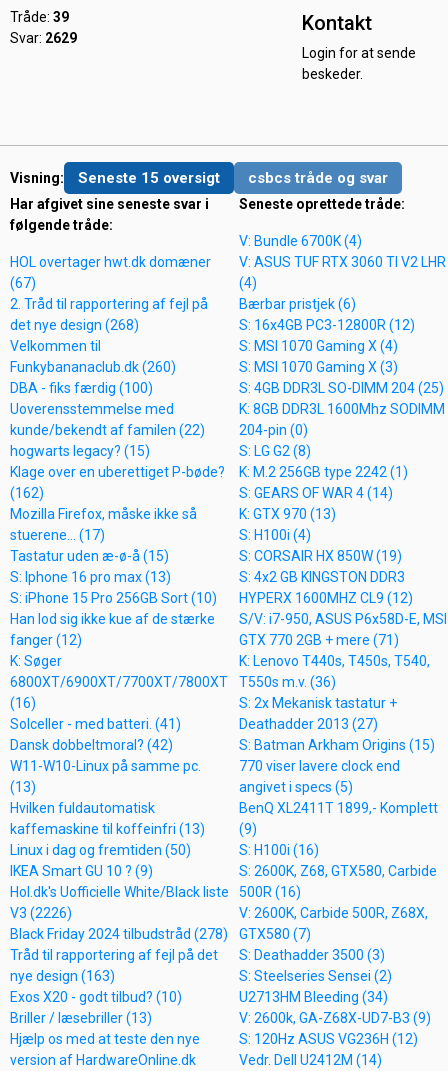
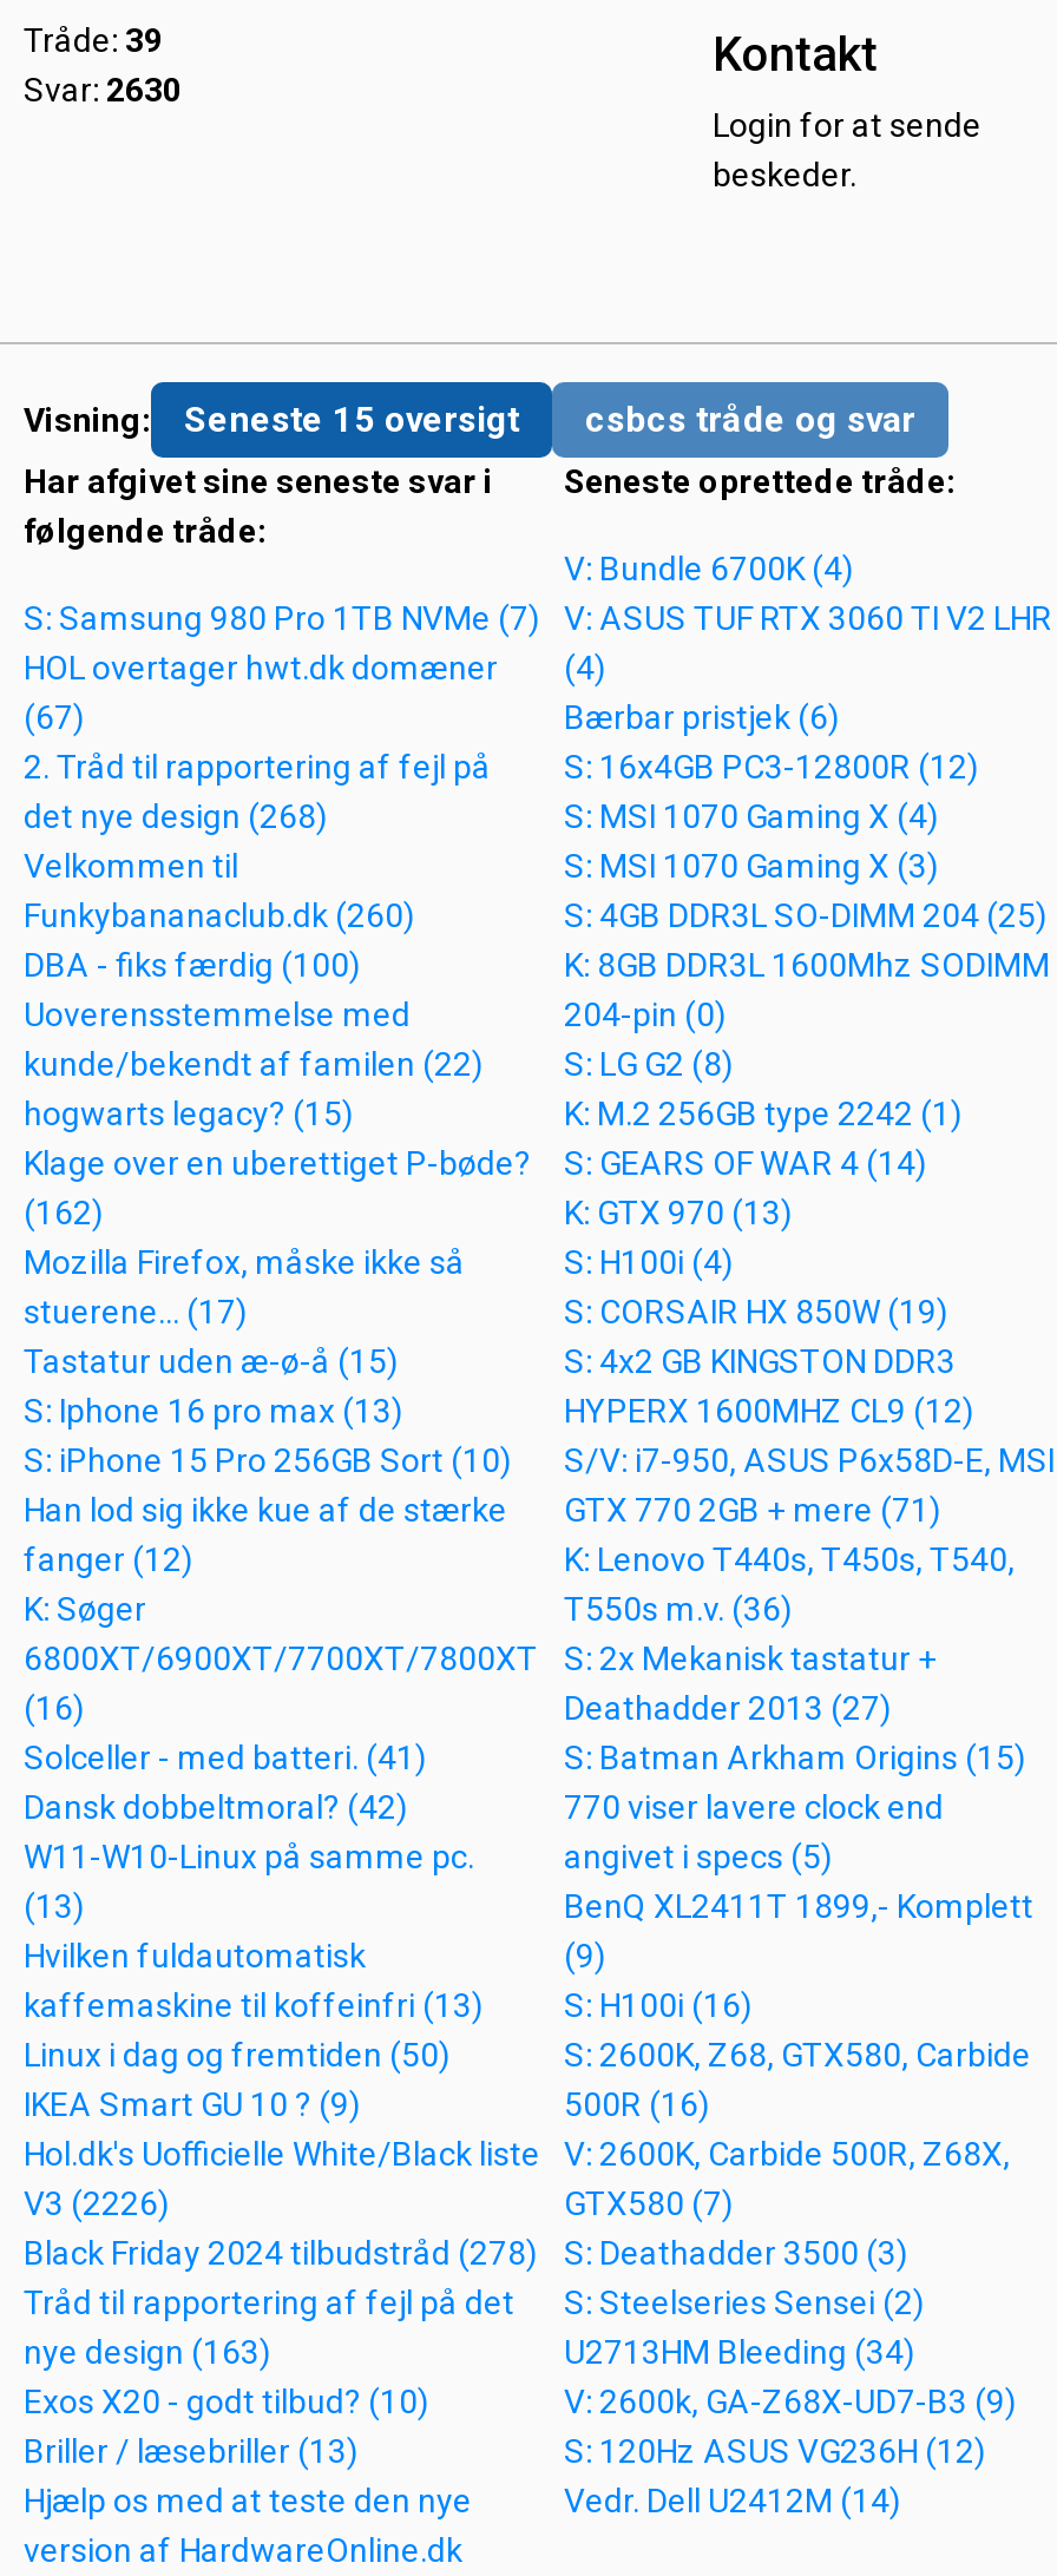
- Svar: 2629
+ Svar: 2630

+ S: Samsung 980 Pro 1TB NVMe (7)
